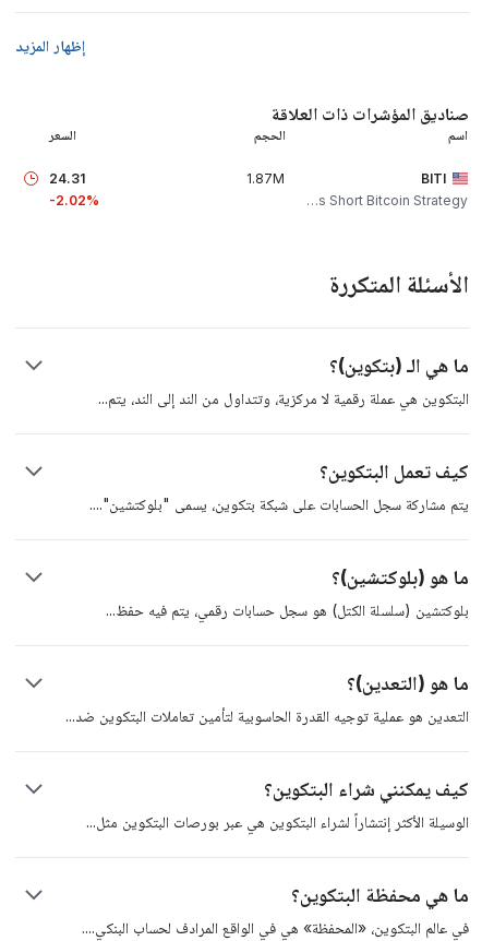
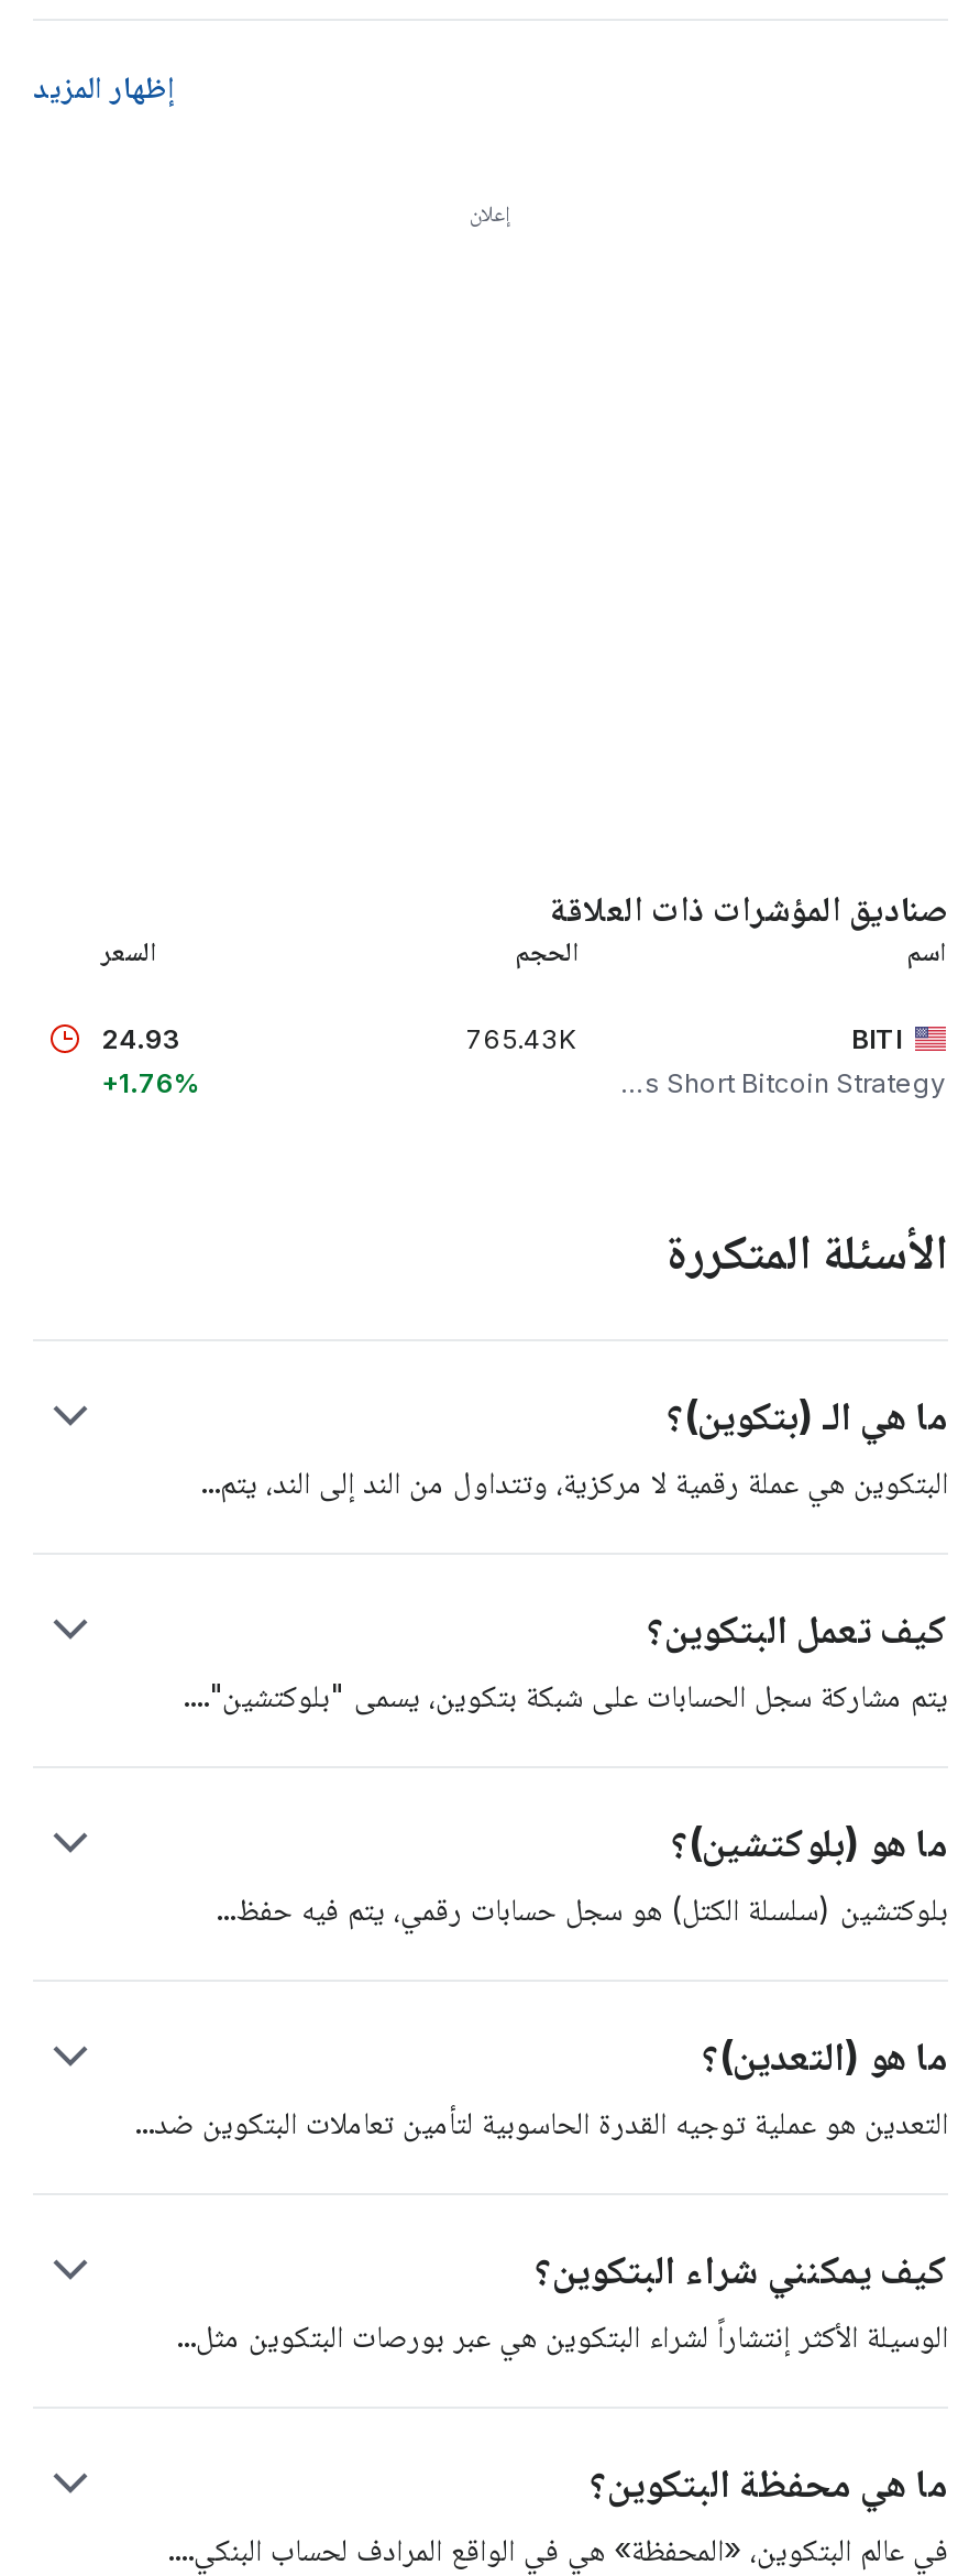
+ إعلان

- 1.87M
- 24.31
- -2.02%
+ 765.43K
+ 24.93
+ +1.76%
